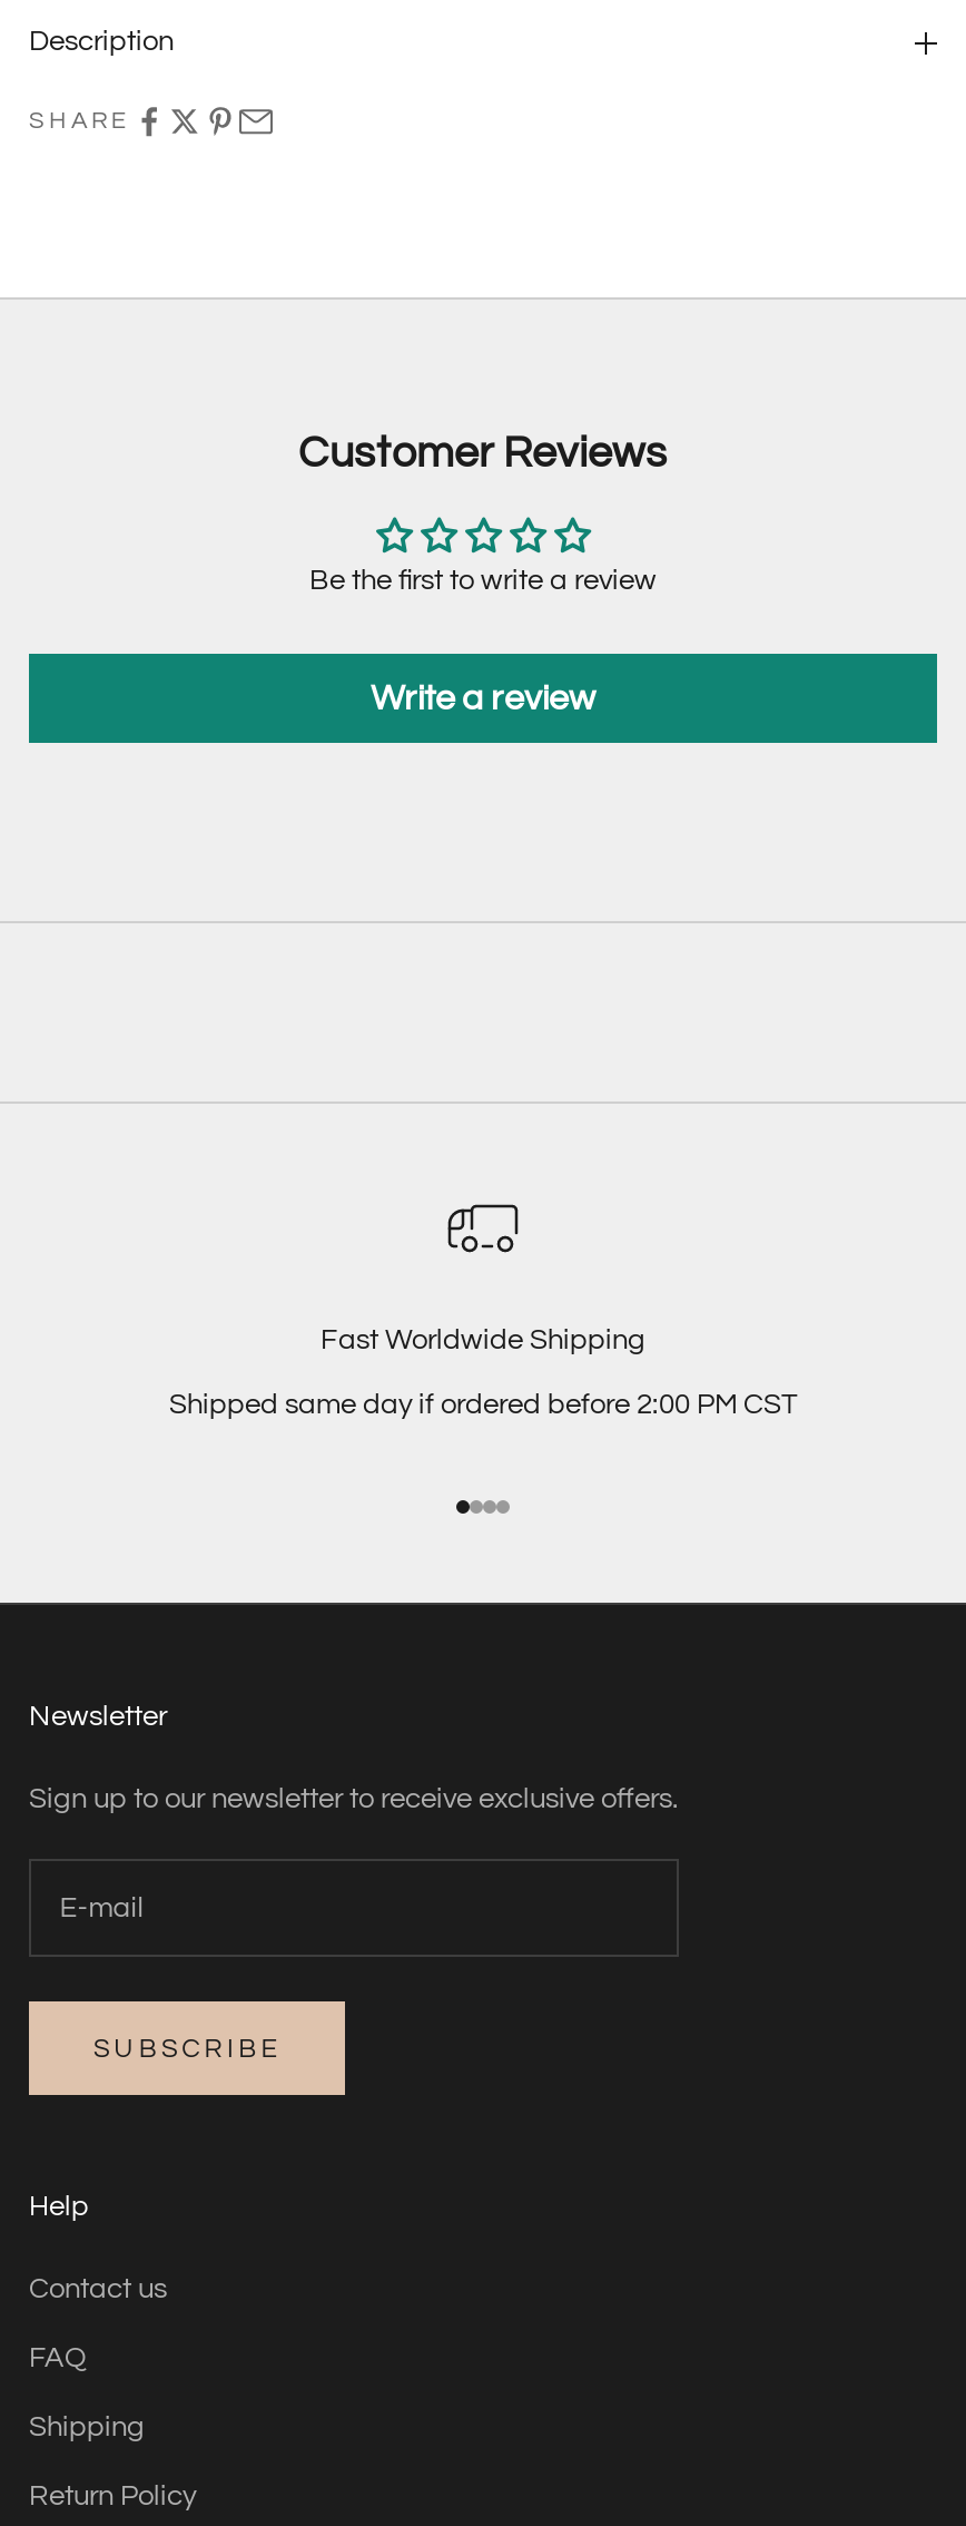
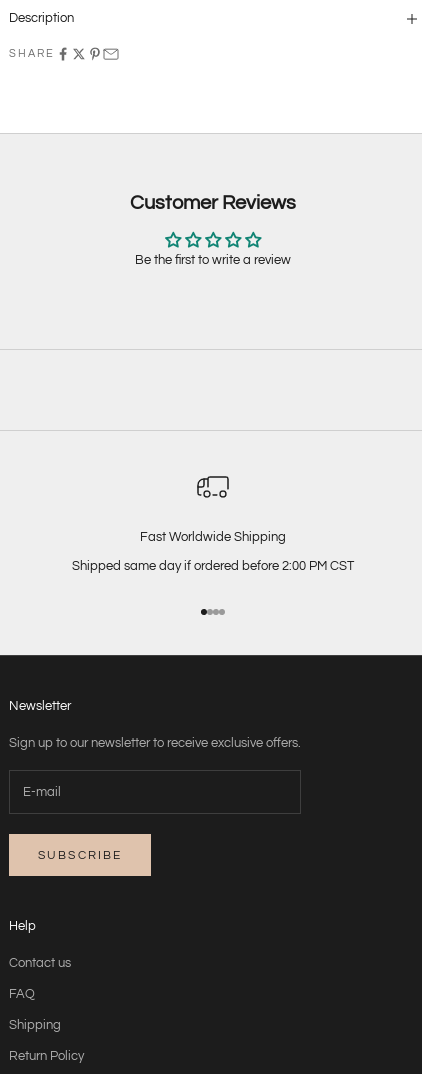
- Write a review
